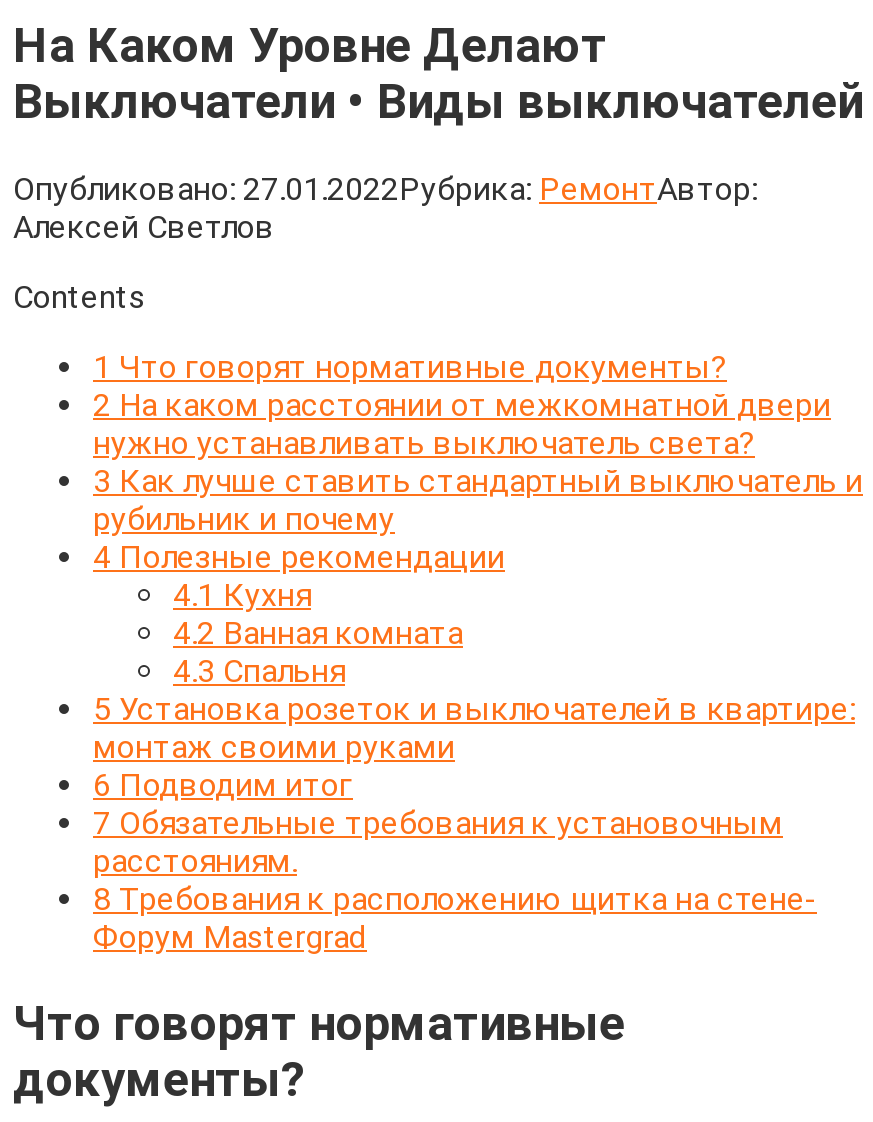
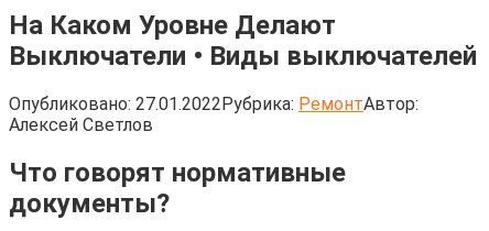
- Contents
- 1 Что говорят нормативные документы?
- 2 На каком расстоянии от межкомнатной двери
- нужно устанавливать выключатель света?
- 3Как лучше ставить стандартный выключатель и
- рубильник и почему
- 4Полезные рекомендации
- 4.1 Кухня
- 4.2 Ванная комната
- 4.3 Спальня
- 5 Установка розеток и выключателей в квартире:
- монтаж своими руками
- 6 Подводим итог
- 7 Обязательные требования к установочным
- расстояниям.
- 8 Требования к расположению щитка на стене-
- Форум Mastergrad
